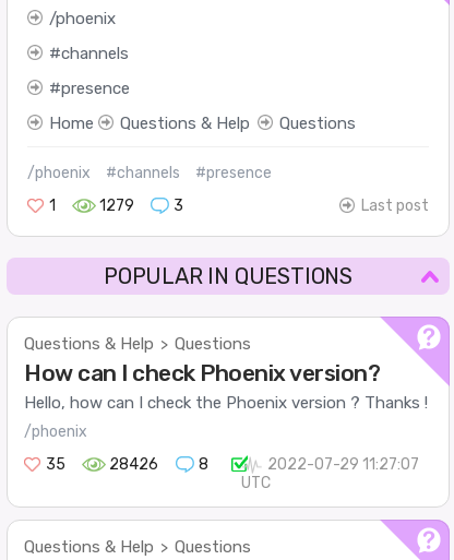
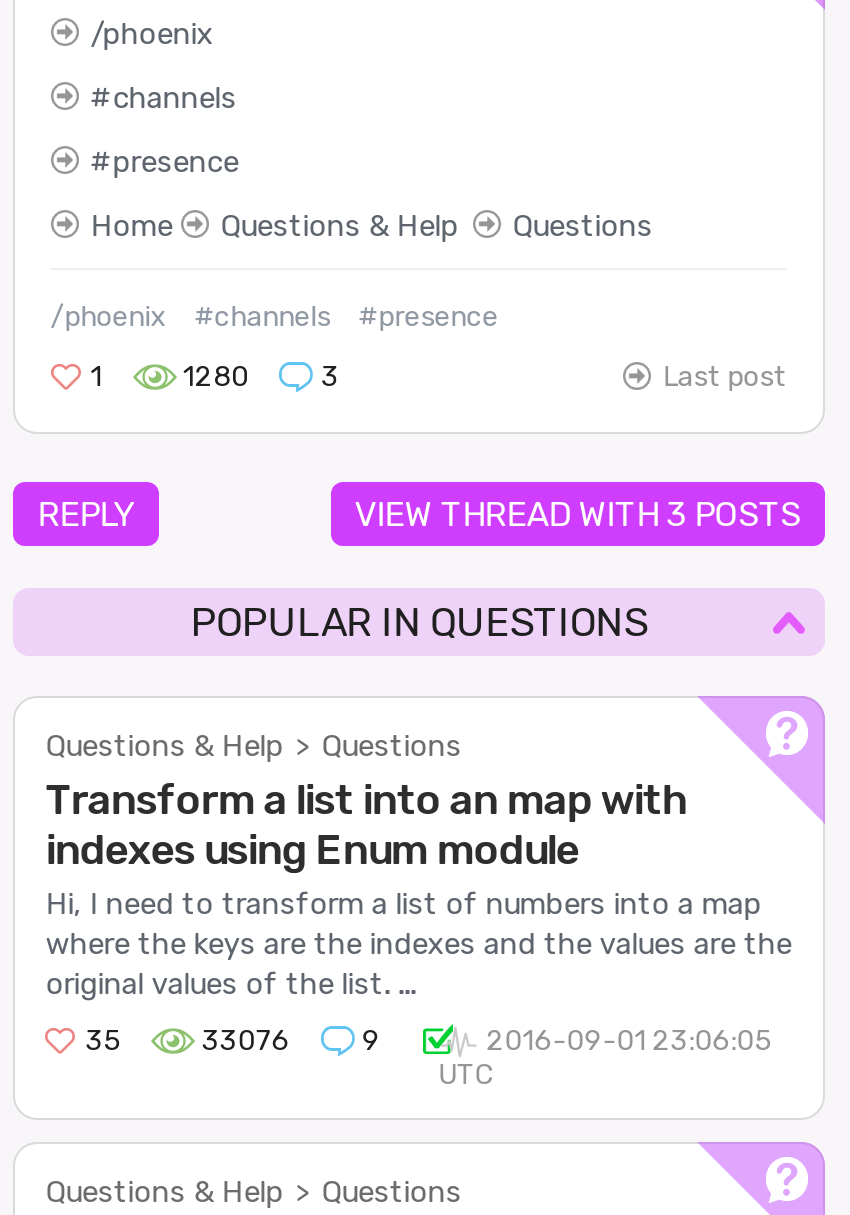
- 1279
+ 1280

+ REPLY
+ VIEW THREAD WITH 3 POSTS

- How can I check Phoenix version?
- Hello, how can I check the Phoenix version ? Thanks !
- /phoenix
+ Transform a list into an map with
+ indexes using Enum module
+ Hi, I need to transform a list of numbers into a map
+ where the keys are the indexes and the values are the
+ original values of the list. ...

- 28426
+ 33076

- 8
+ 9

- 2022-07-29 11:27:07
+ 2016-09-01 23:06:05
